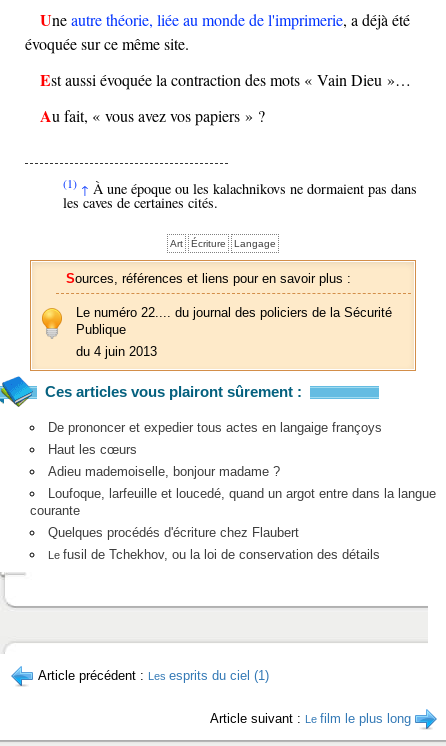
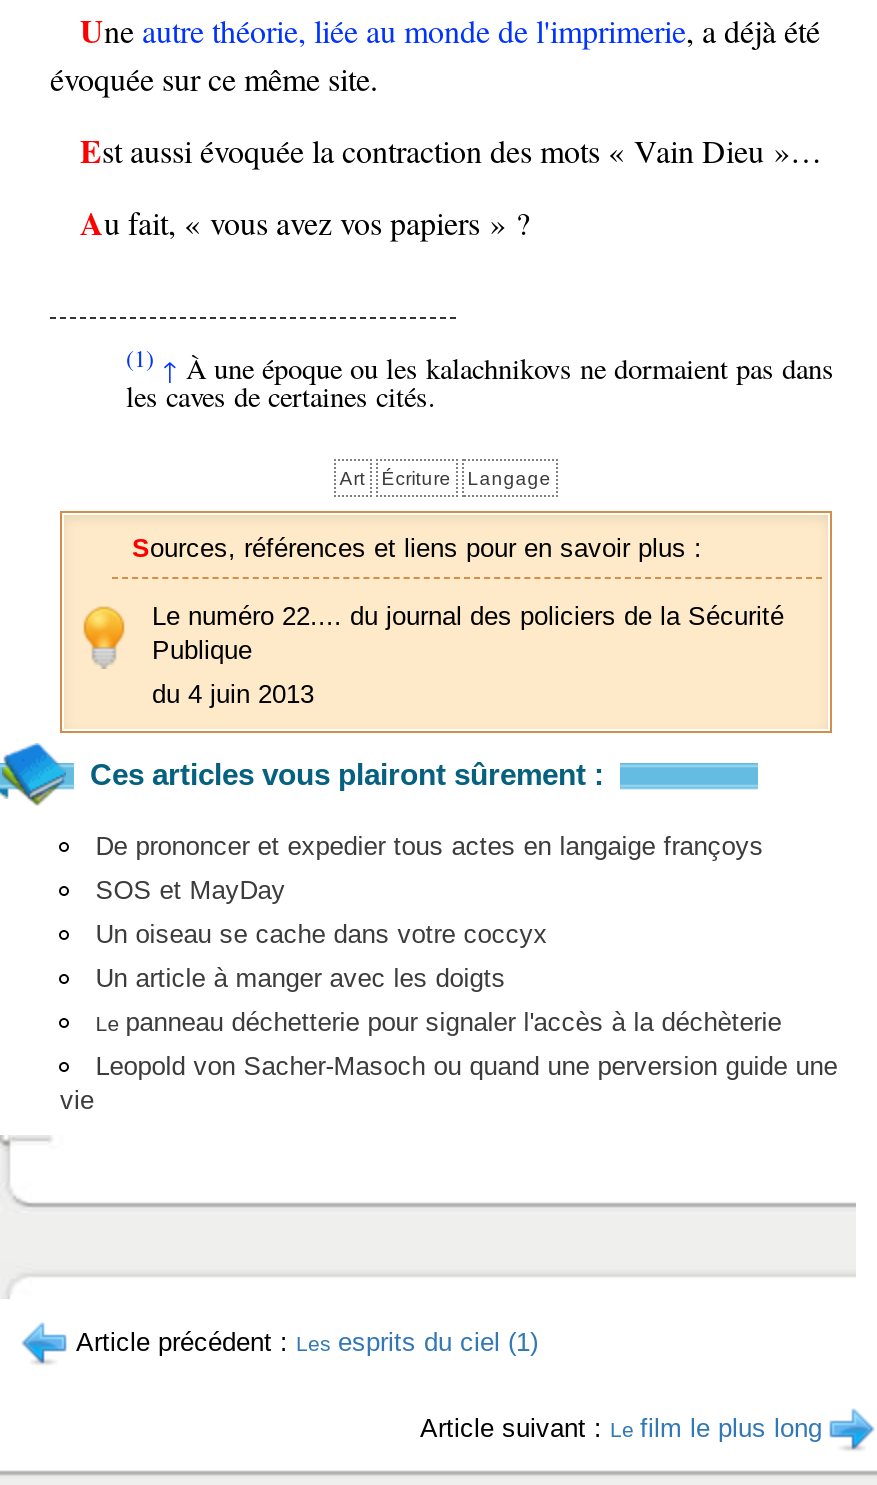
- Haut les cœurs
+ SOS et MayDay

- Adieu mademoiselle, bonjour madame ?
+ Un oiseau se cache dans votre coccyx

- Loufoque, larfeuille et loucedé, quand un argot entre dans la langue
- courante
+ Un article à manger avec les doigts

- Quelques procédés d'écriture chez Flaubert
+ Le panneau déchetterie pour signaler l'accès à la déchèterie

- Le fusil de Tchekhov, ou la loi de conservation des détails
+ Leopold von Sacher-Masoch ou quand une perversion guide une
+ vie
